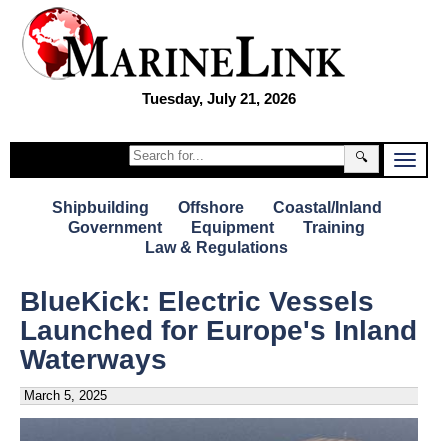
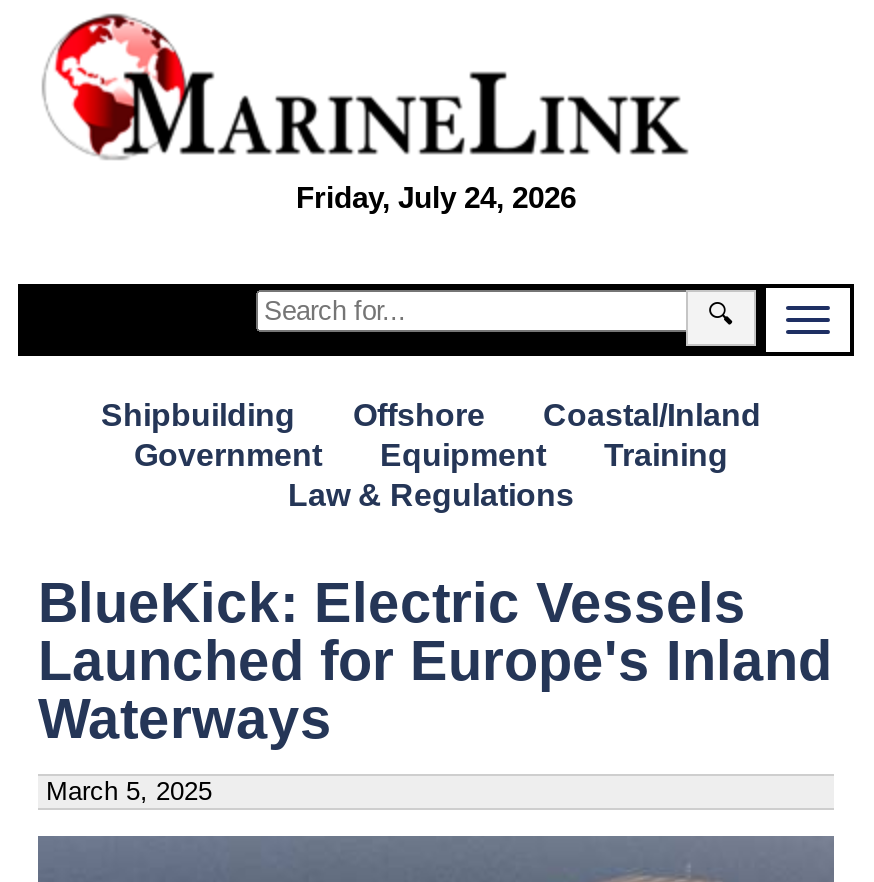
- Tuesday, July 21, 2026
+ Friday, July 24, 2026
